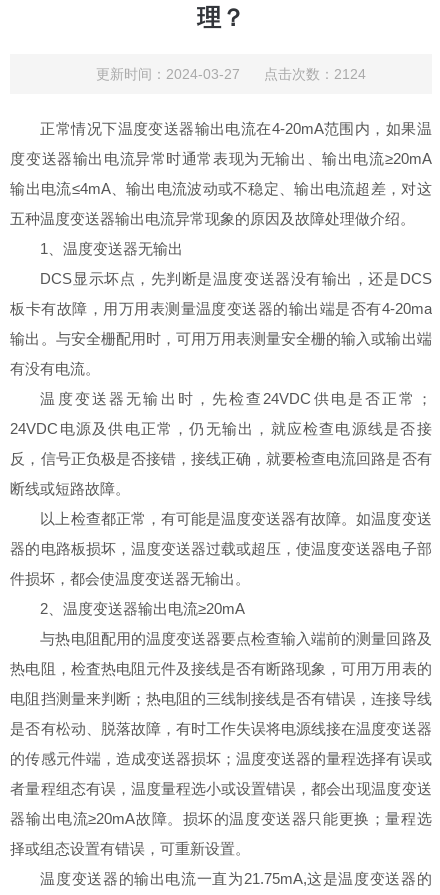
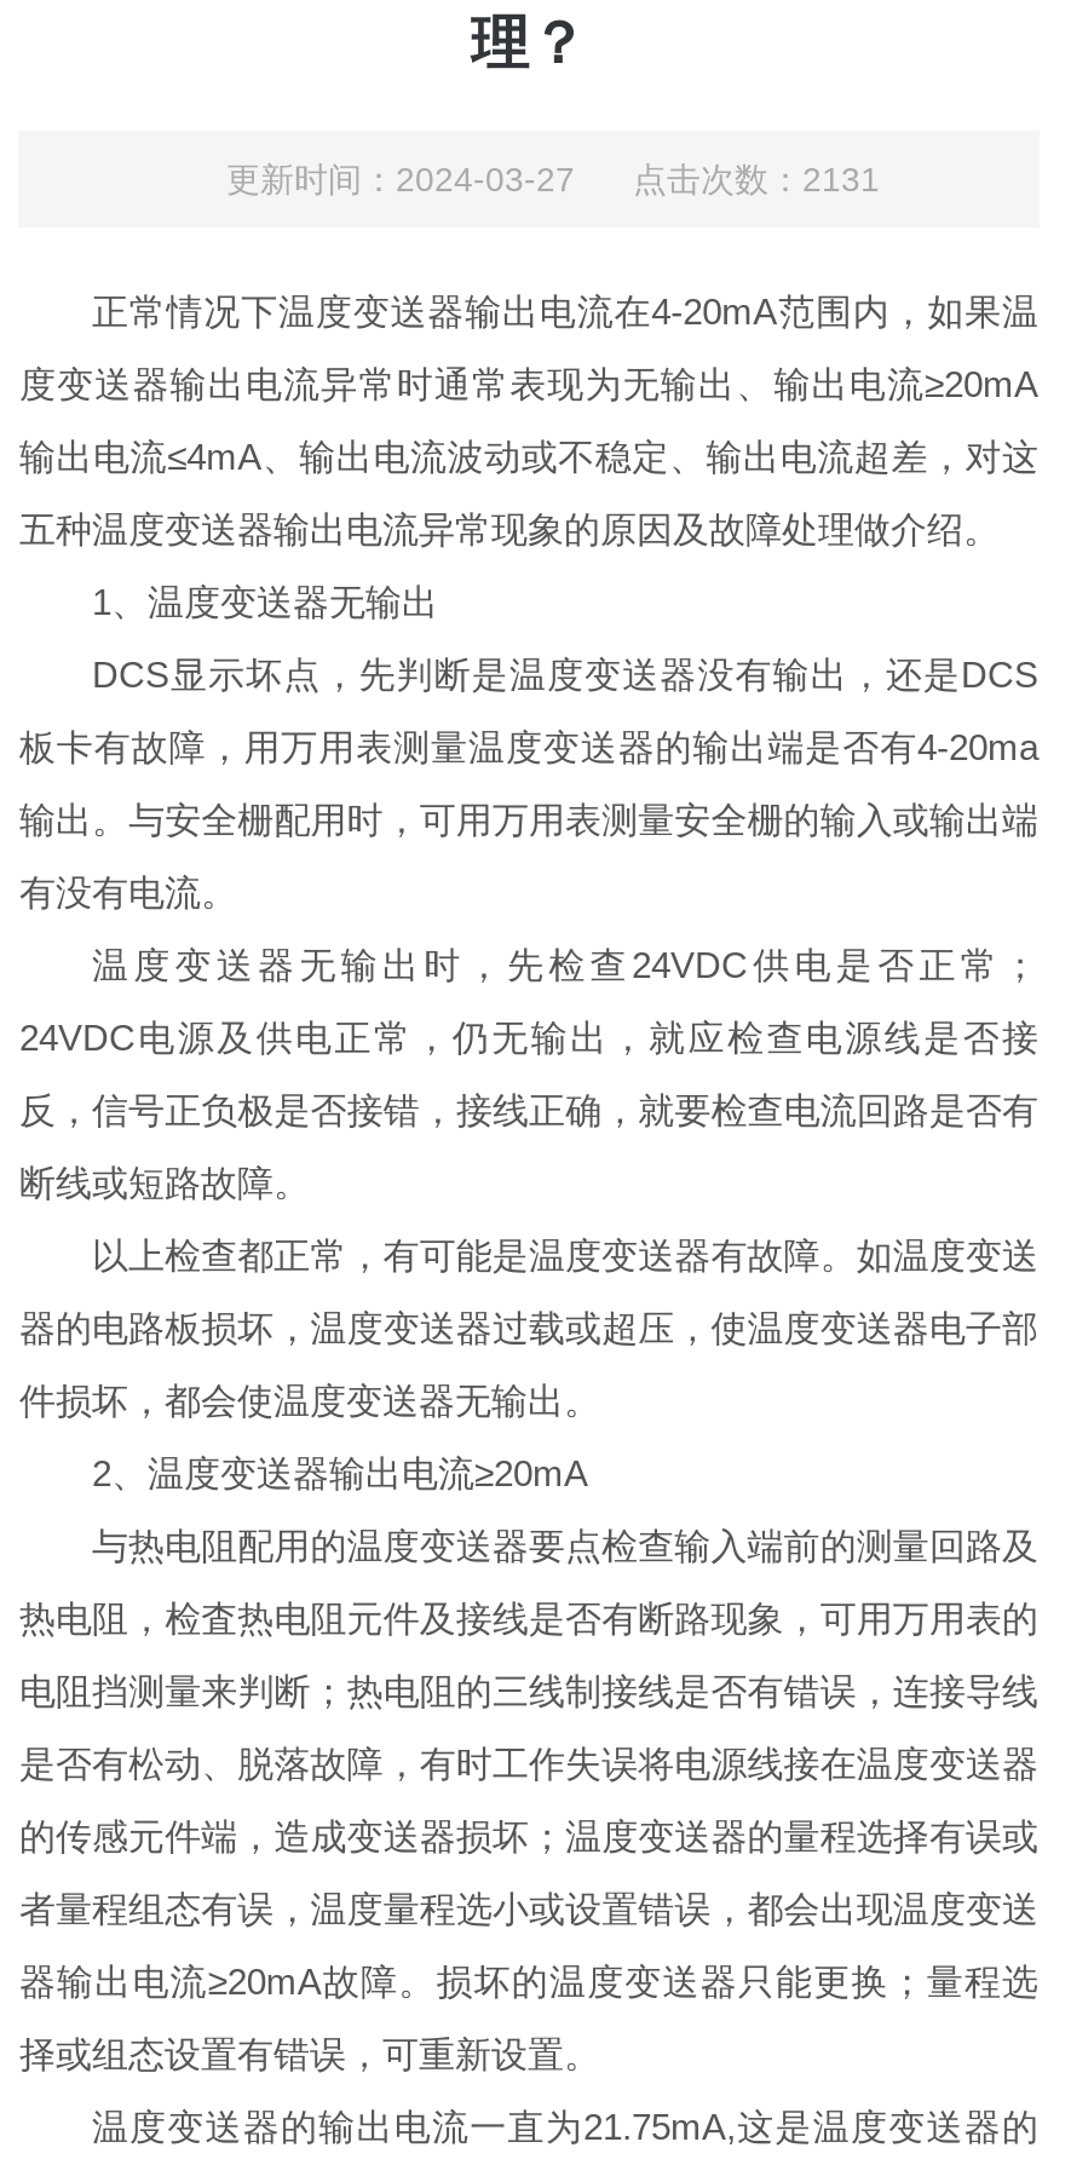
- 更新时间：2024-03-27 点击次数：2124
+ 更新时间：2024-03-27 点击次数：2131
